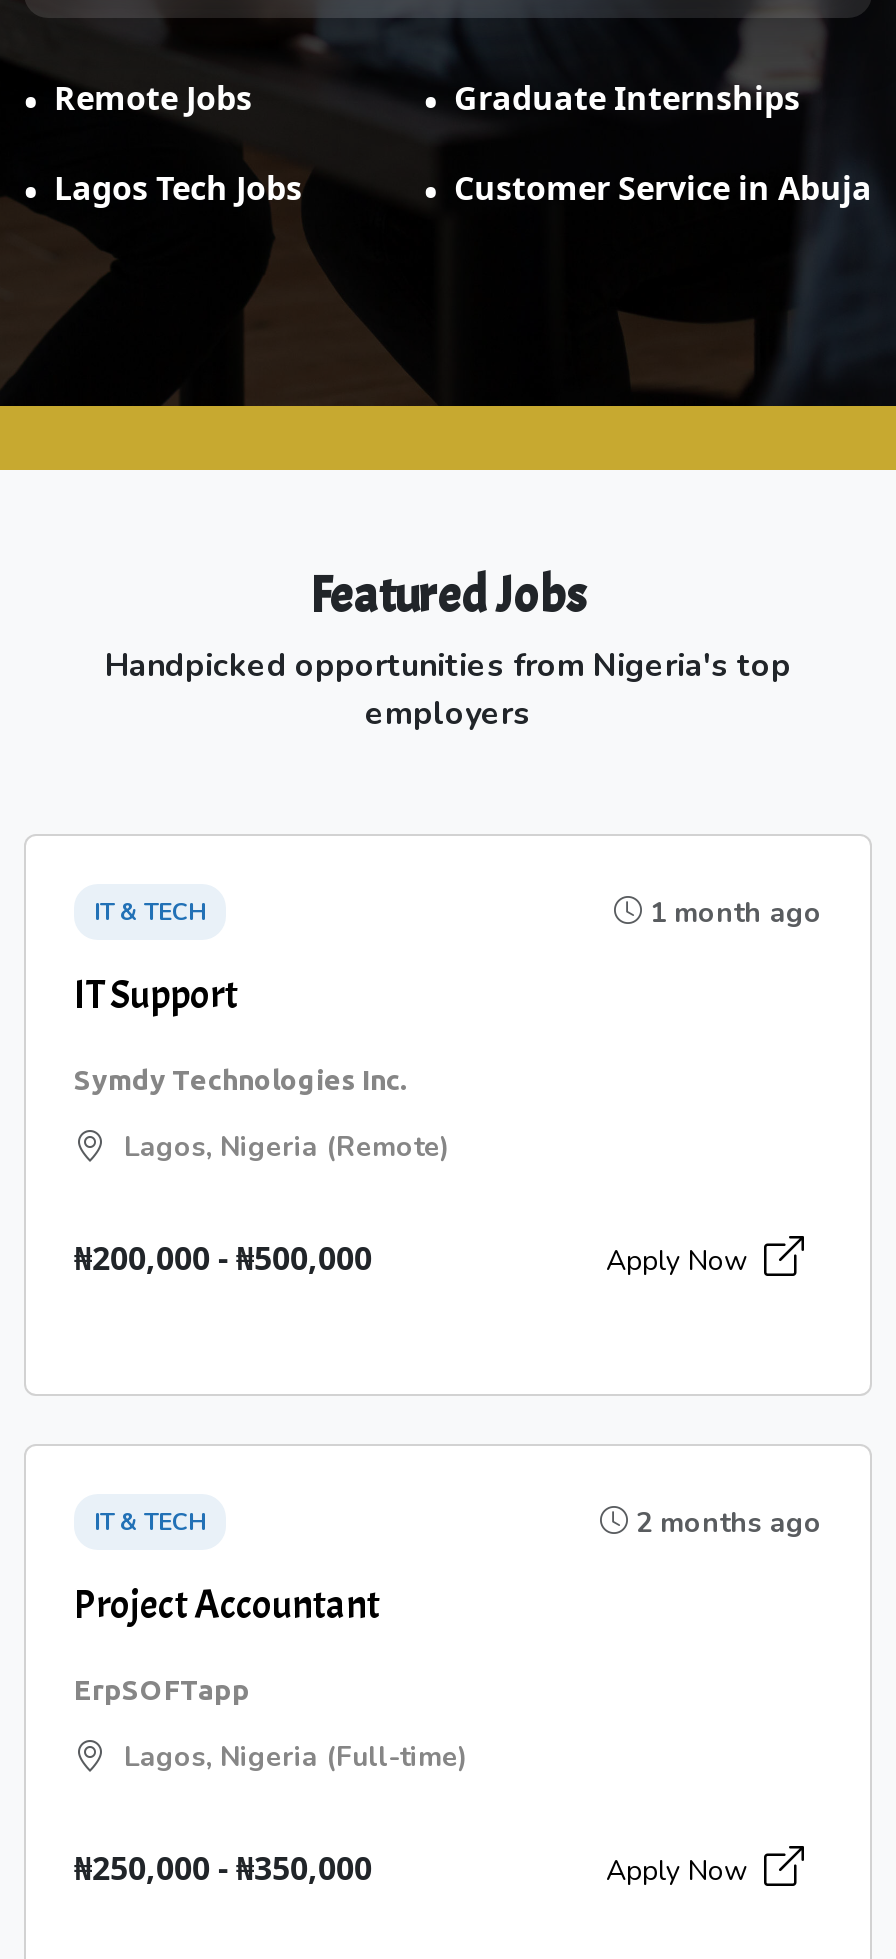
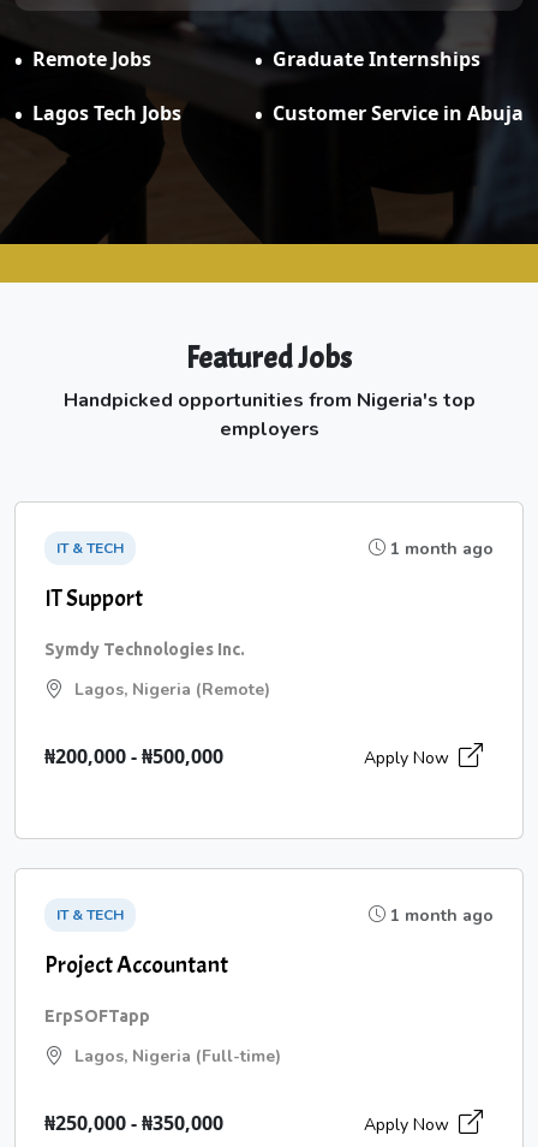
- 2 months ago
+ 1 month ago
